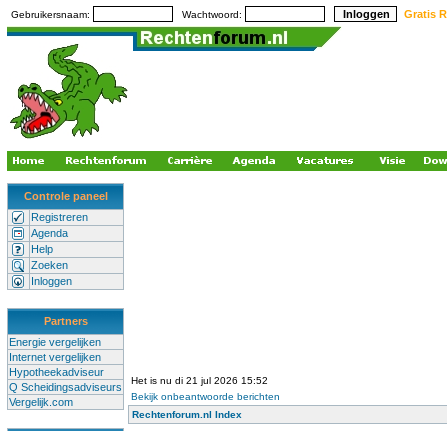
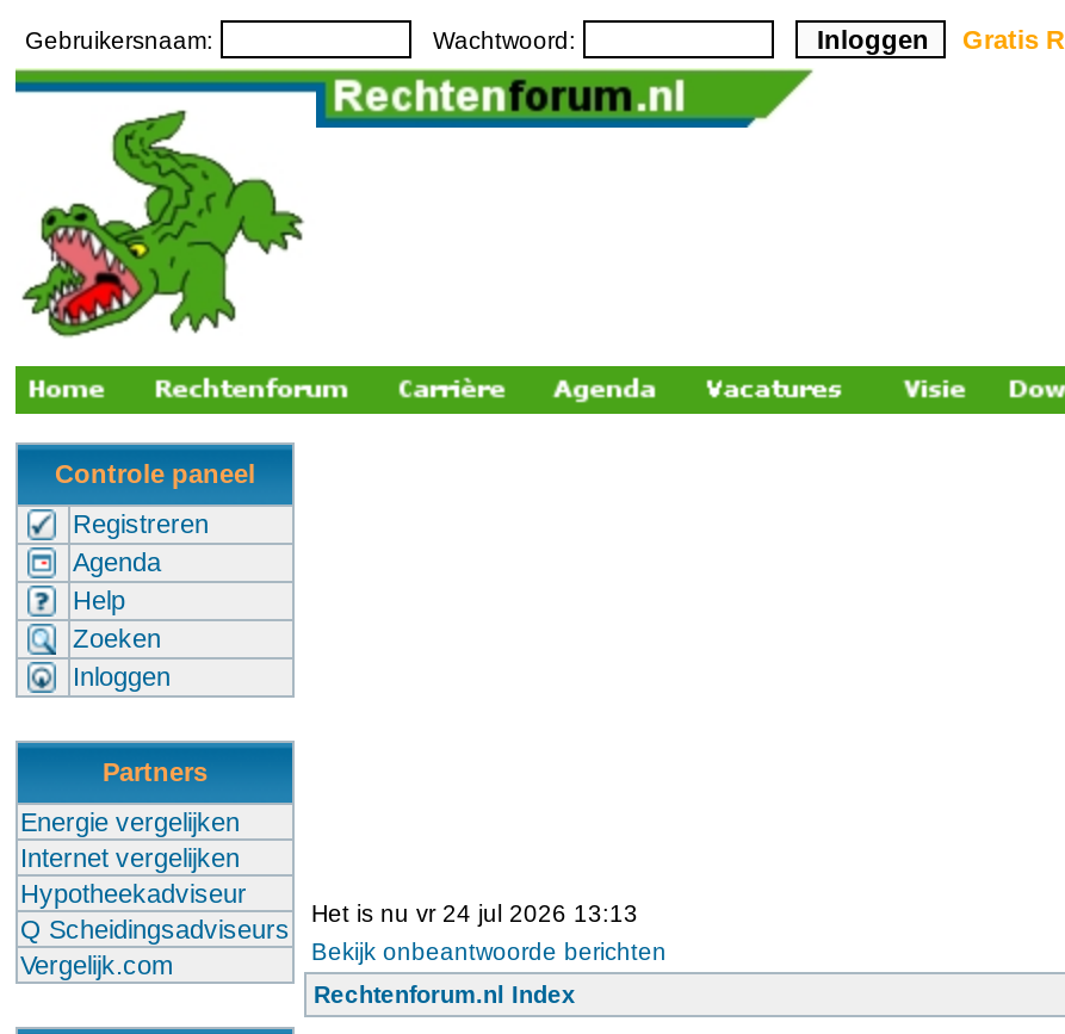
- Het is nu di 21 jul 2026 15:52
+ Het is nu vr 24 jul 2026 13:13
